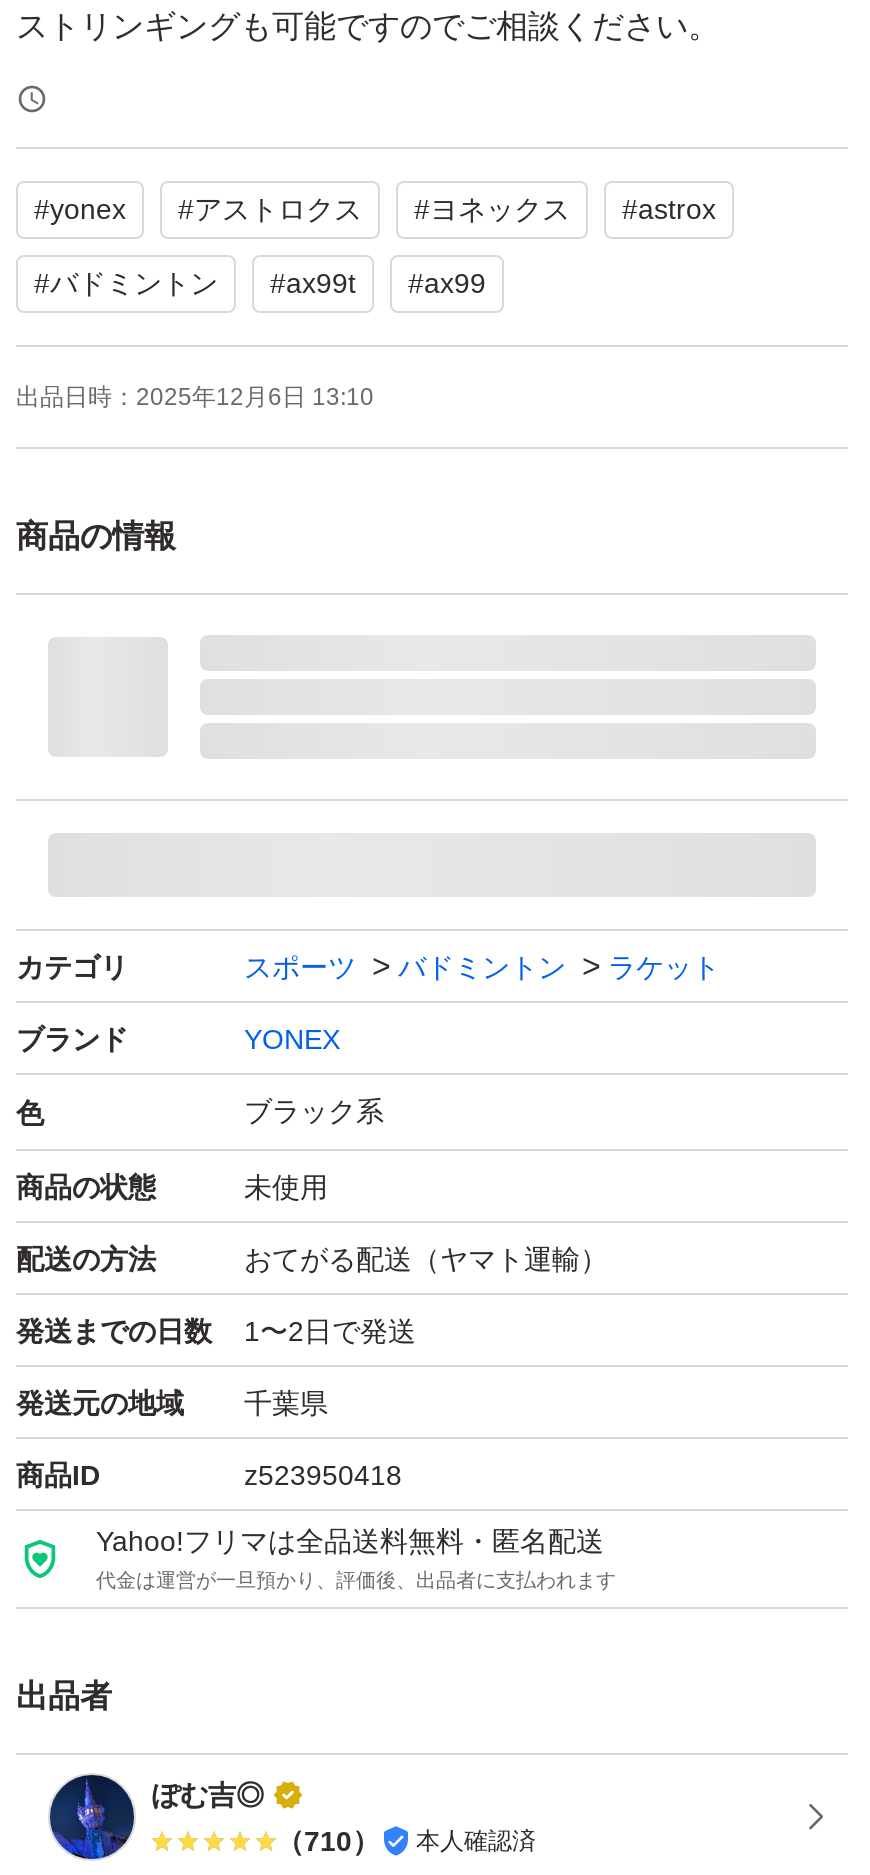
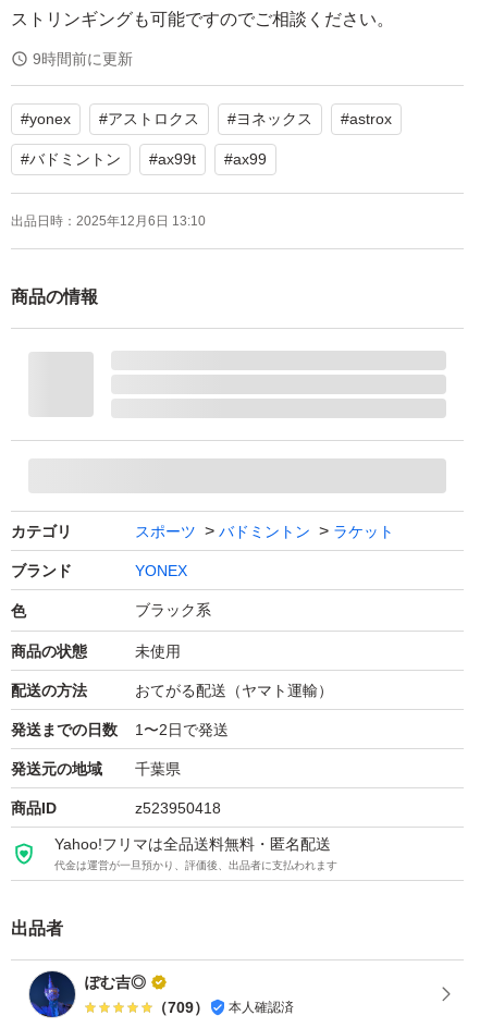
+ 9時間前に更新

- （710） 本人確認済
+ （709） 本人確認済
